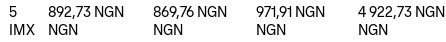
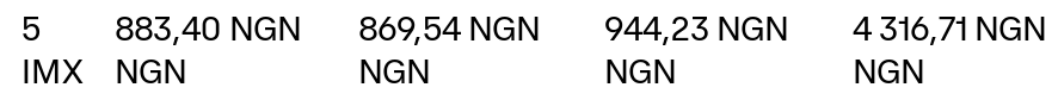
- 892,73 NGN
+ 883,40 NGN

- 869,76 NGN
+ 869,54 NGN

- 971,91 NGN
+ 944,23 NGN

- 4 922,73 NGN
+ 4 316,71 NGN
